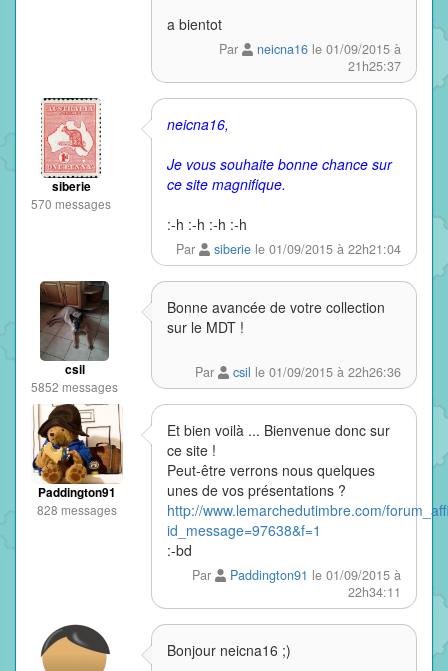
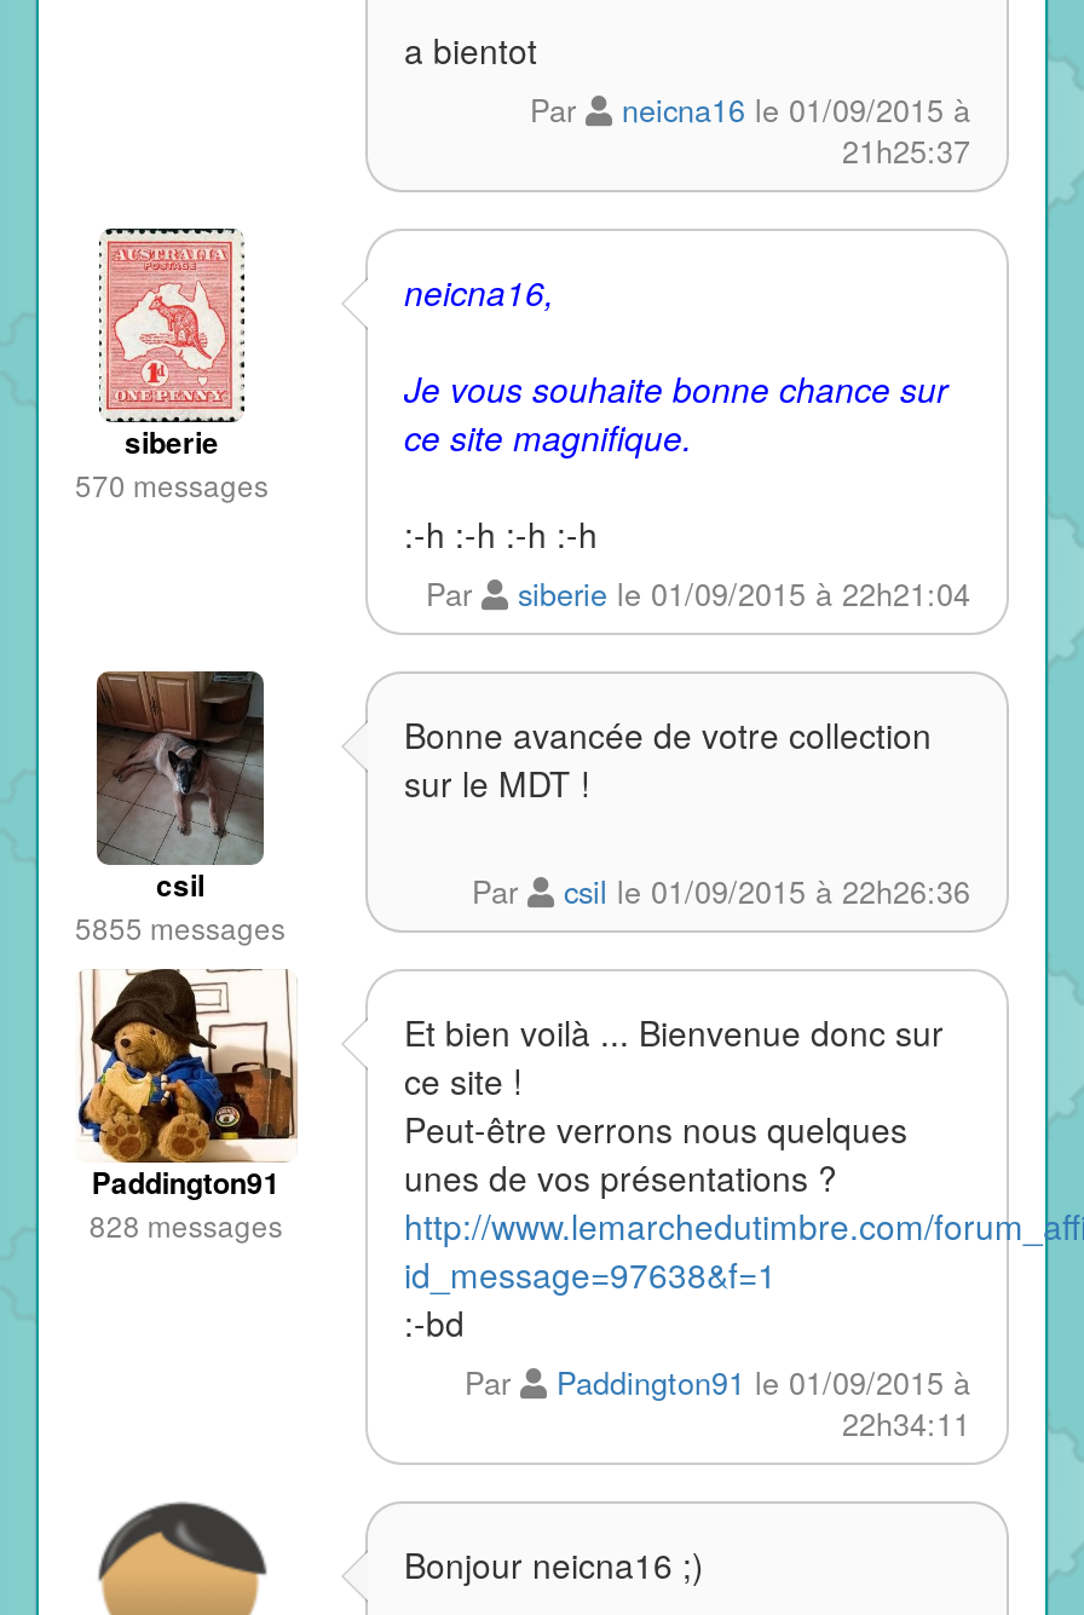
- 5852 messages
+ 5855 messages
